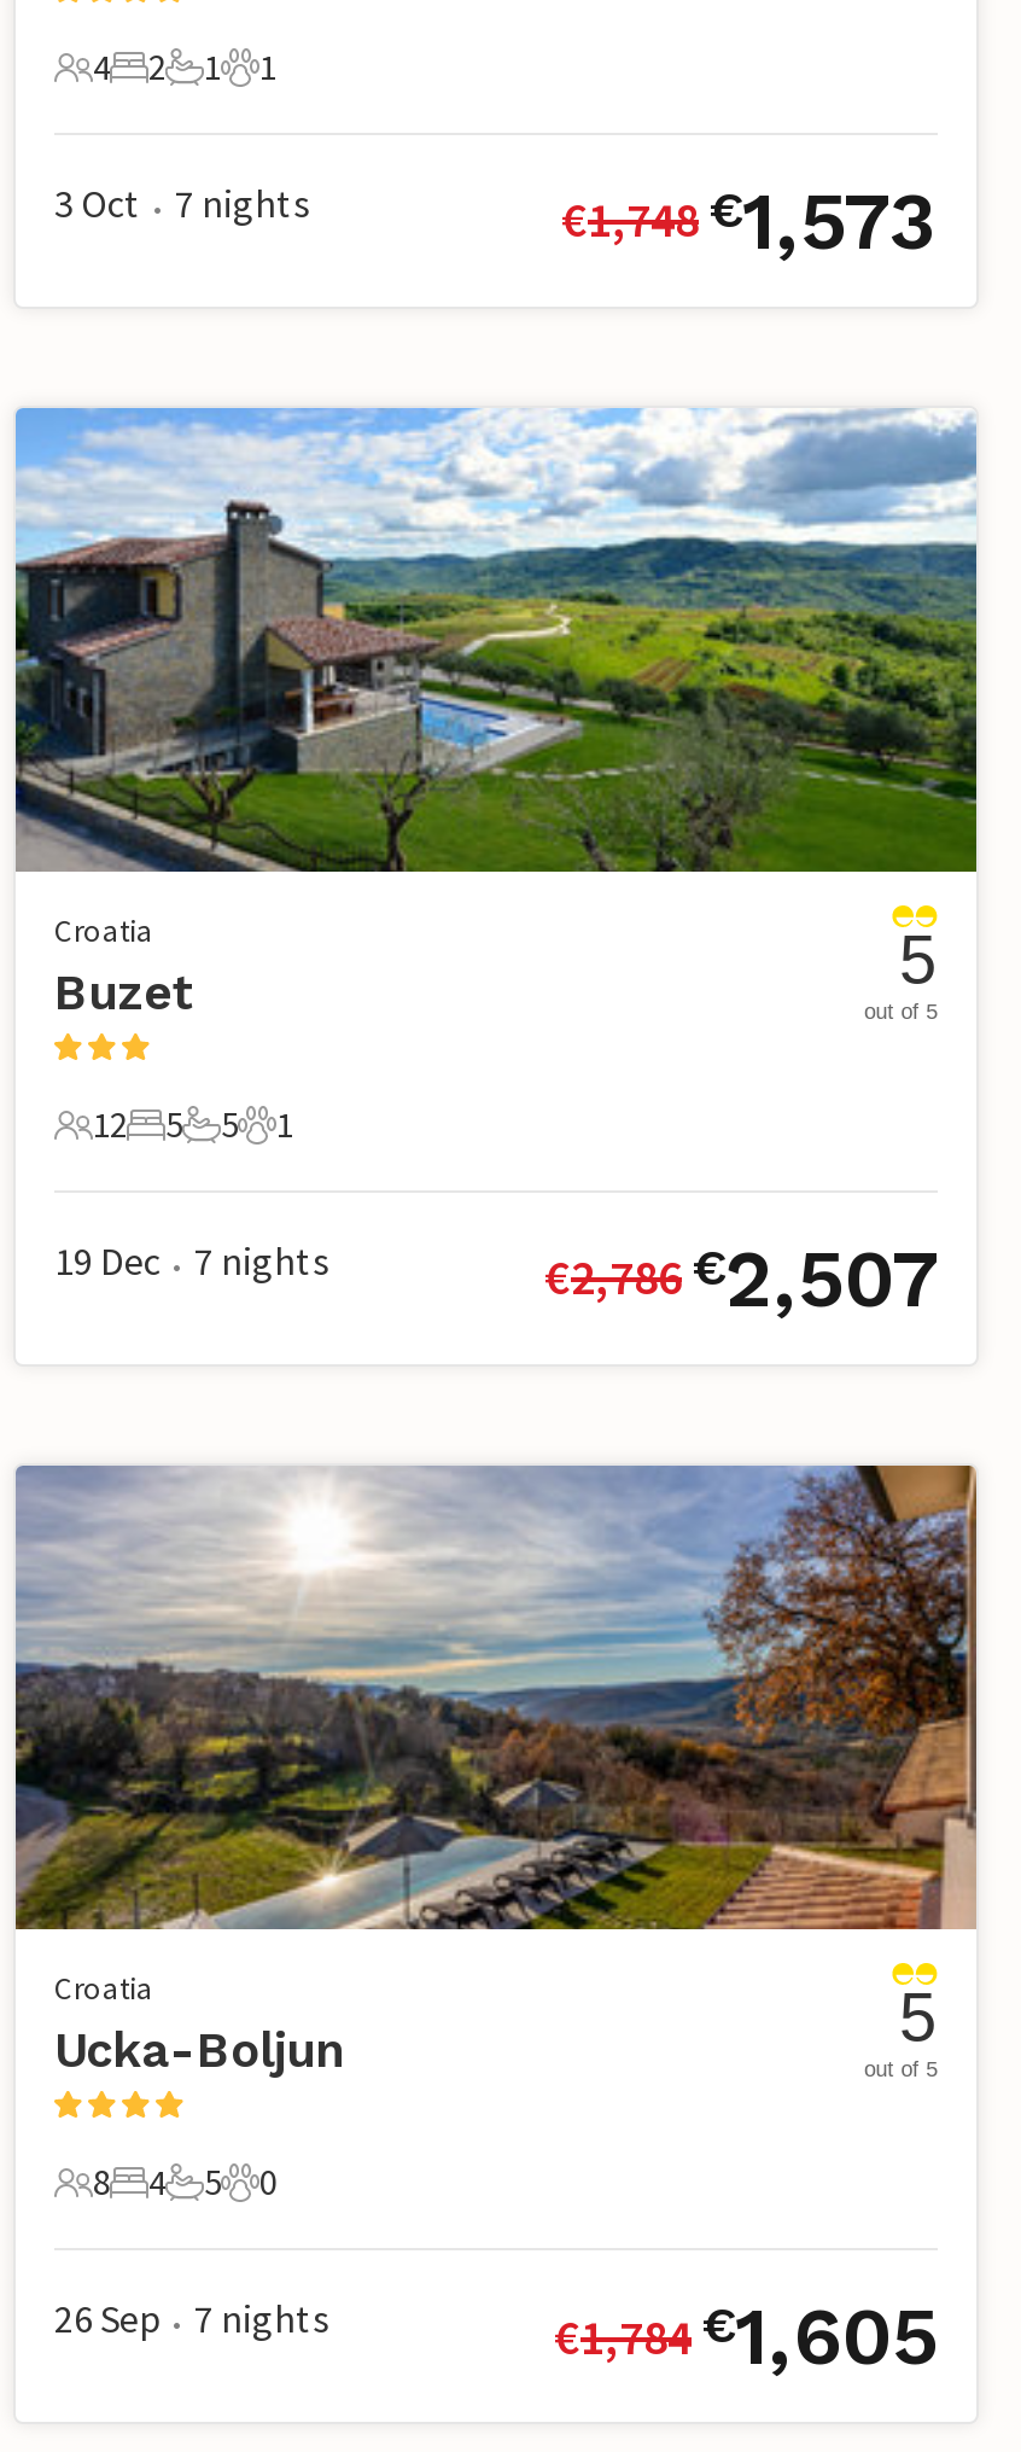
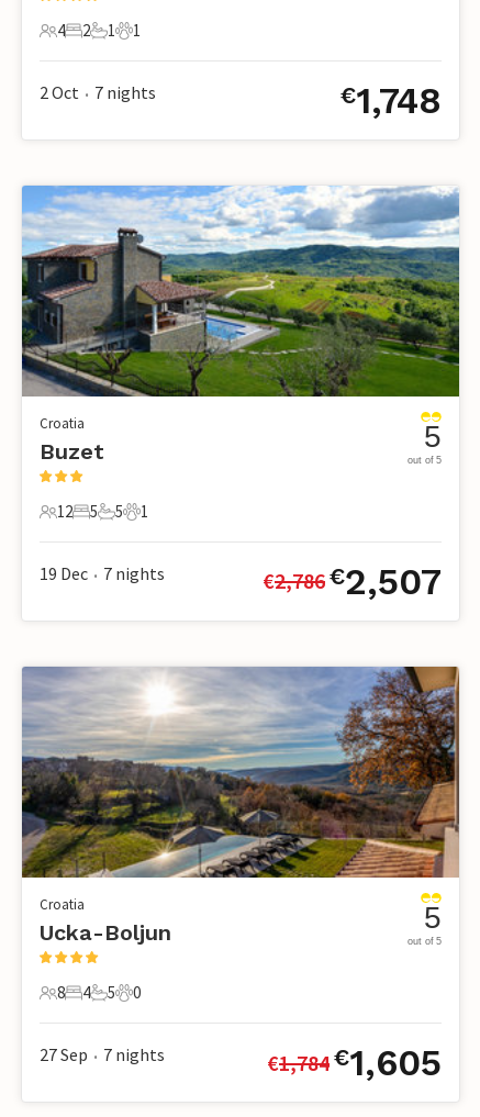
- 3 Oct • 7 nights
- €1,748 €1,573
+ 2 Oct • 7 nights
+ €1,748

- 26 Sep • 7 nights
+ 27 Sep • 7 nights
